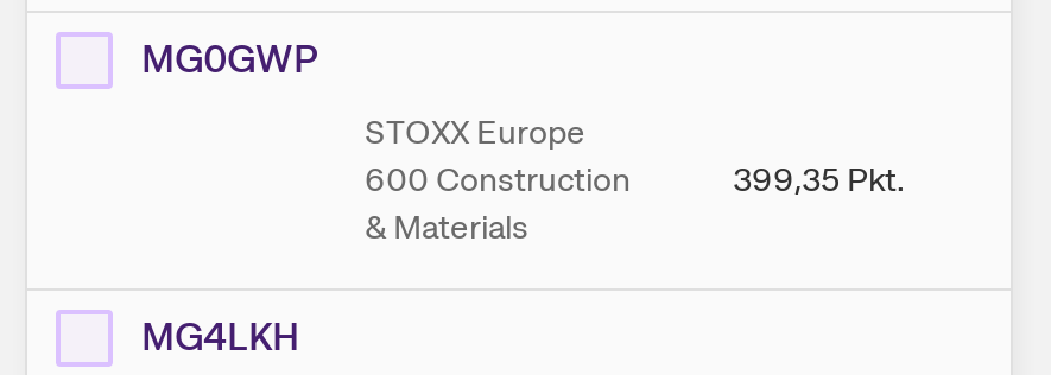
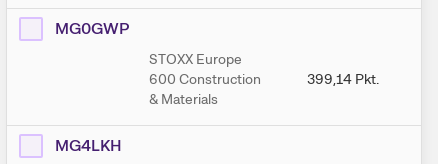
- 399,35 Pkt.
+ 399,14 Pkt.
